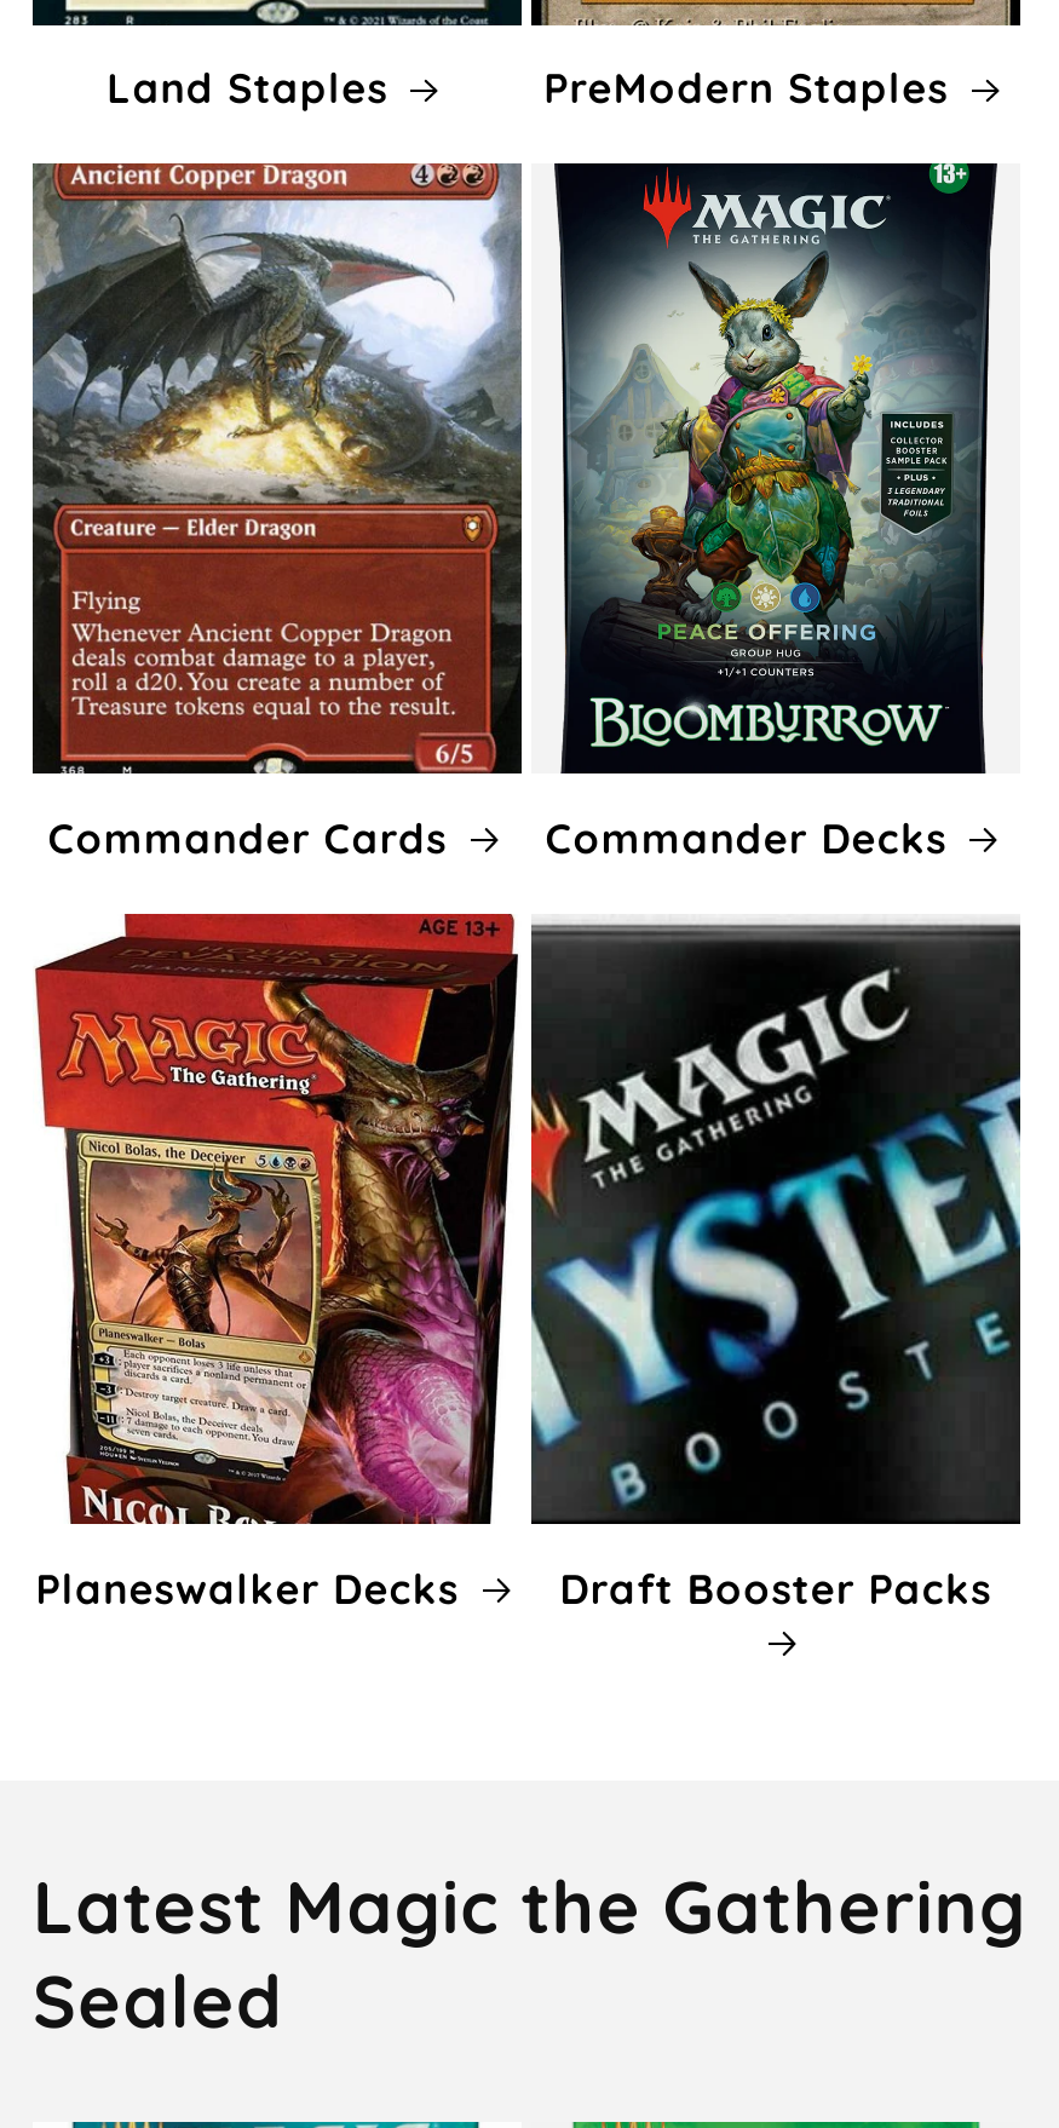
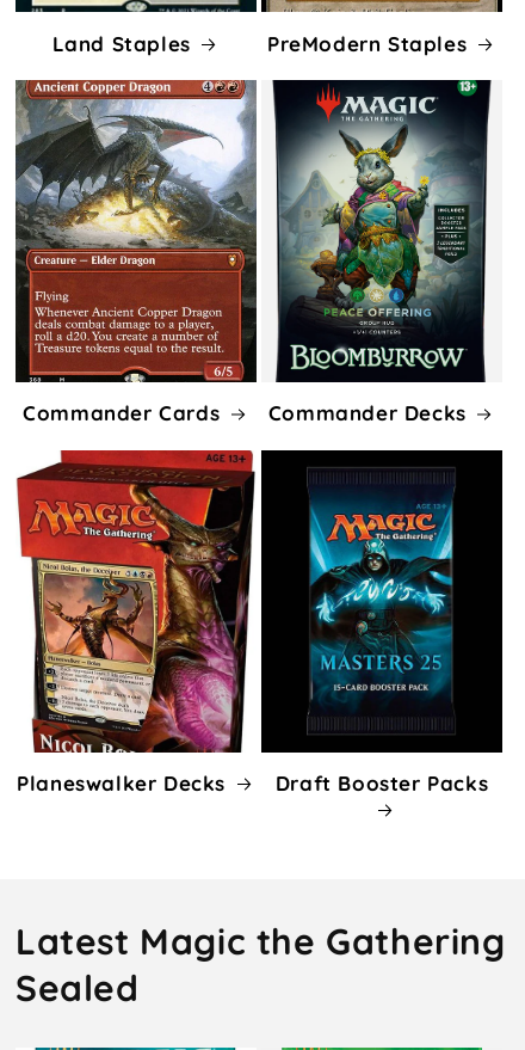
- [image]
+ [image]
